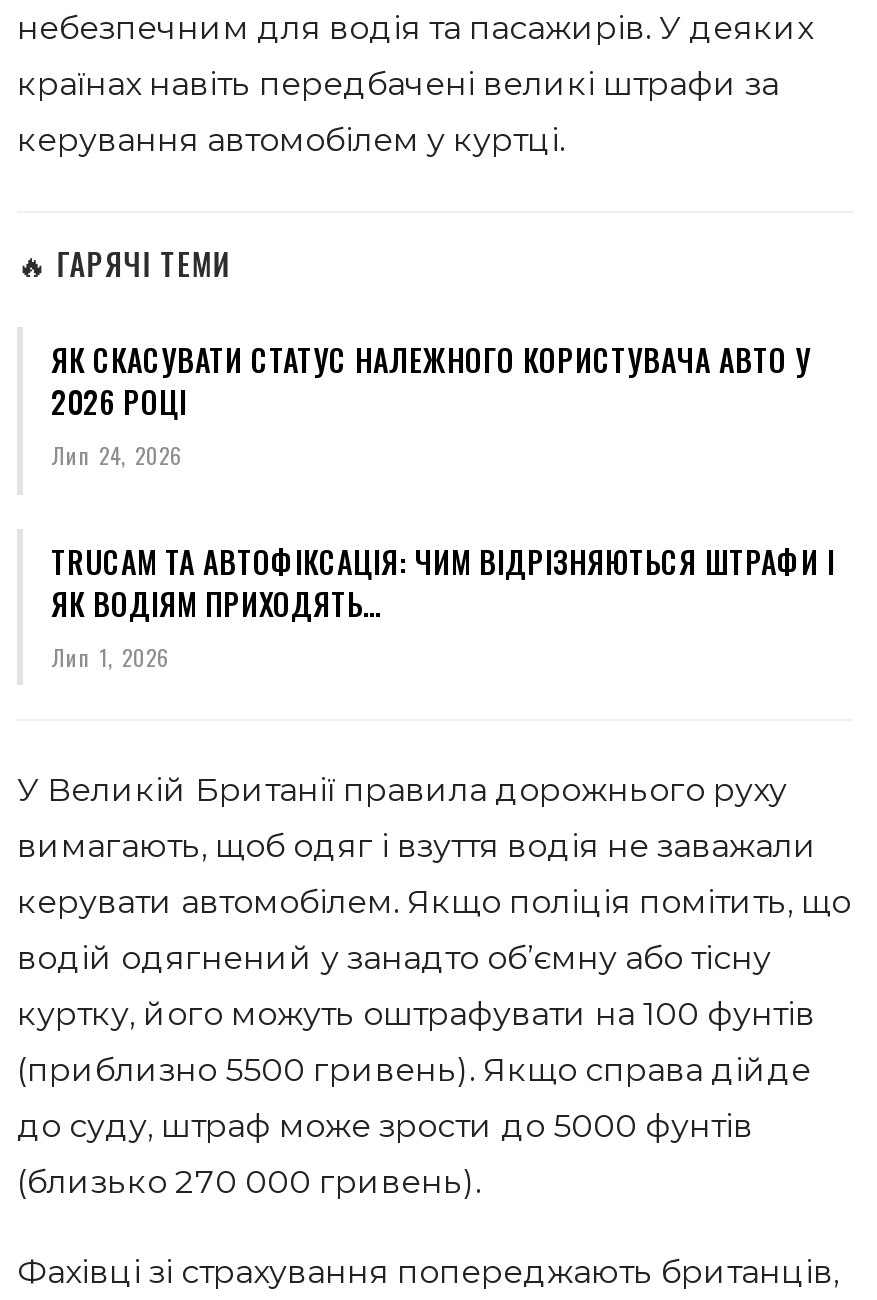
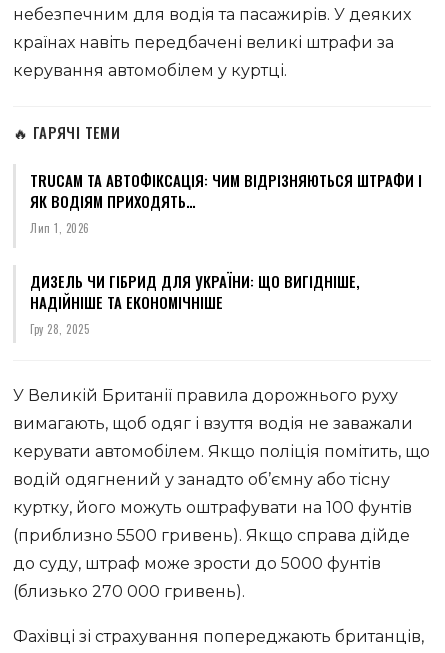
- ЯК СКАСУВАТИ СТАТУС НАЛЕЖНОГО КОРИСТУВАЧА АВТО У
- 2026 РОЦІ
- Лип 24, 2026

moved up: TRUCAM ТА АВТОФІКСАЦІЯ: ЧИМ ВІДРІЗНЯЮТЬСЯ ШТРАФИ І | ЯК ВОДІЯМ ПРИХОДЯТЬ… | Лип 1, 2026

+ ДИЗЕЛЬ ЧИ ГІБРИД ДЛЯ УКРАЇНИ: ЩО ВИГІДНІШЕ,
+ НАДІЙНІШЕ ТА ЕКОНОМІЧНІШЕ
+ Гру 28, 2025
